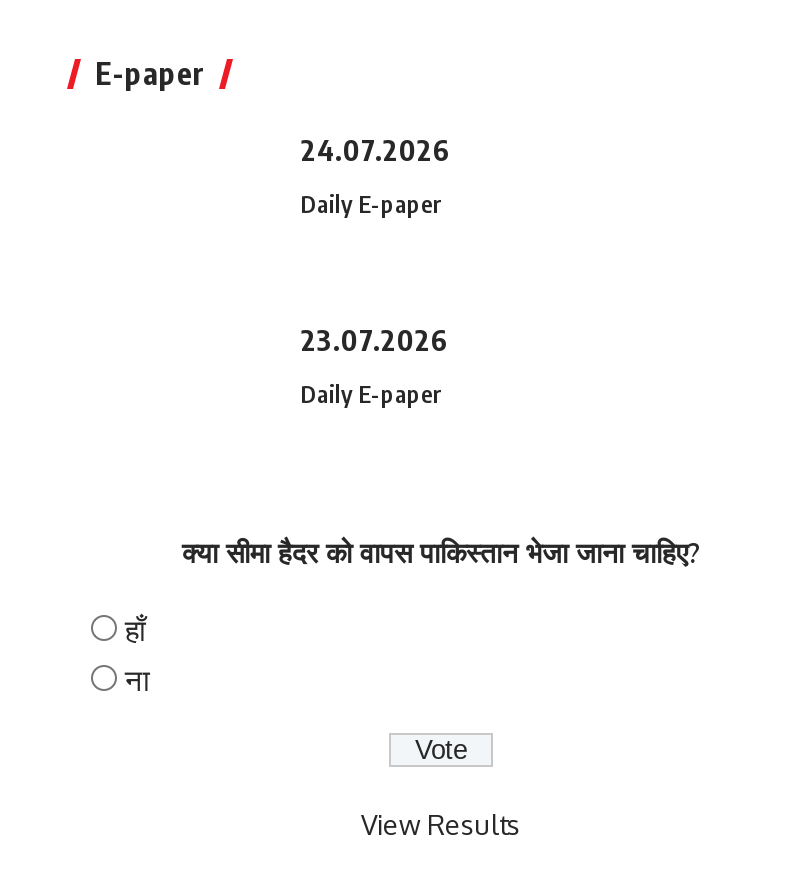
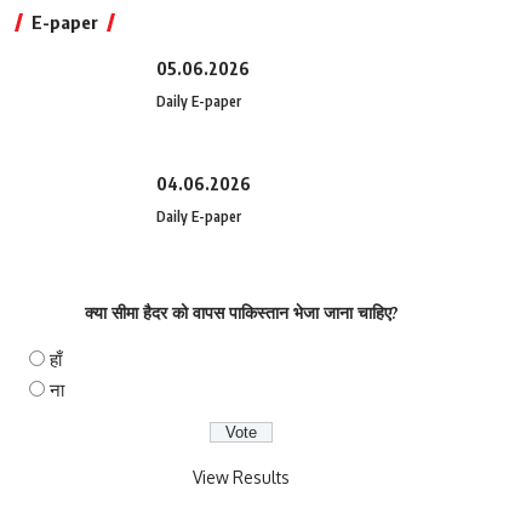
- 24.07.2026
+ 05.06.2026

- 23.07.2026
+ 04.06.2026
